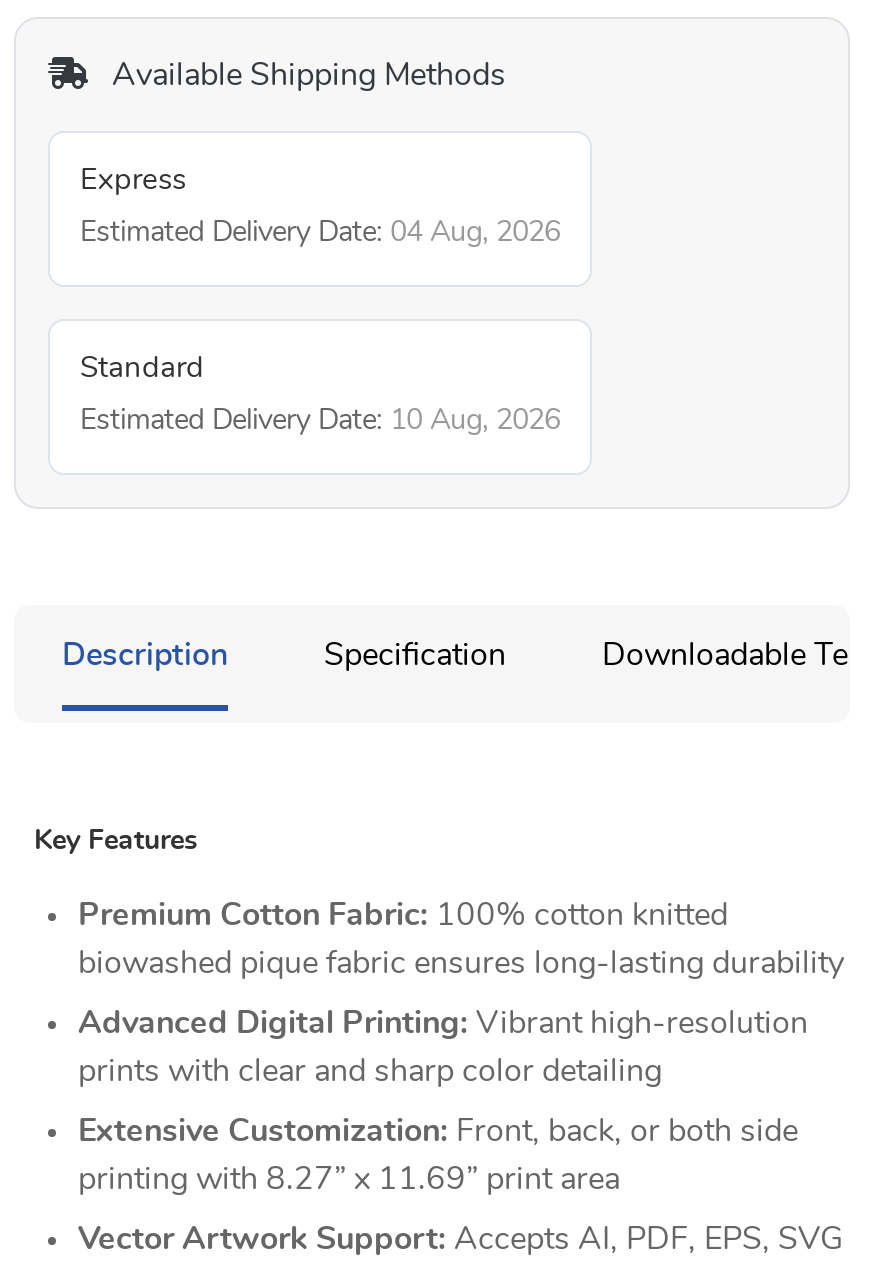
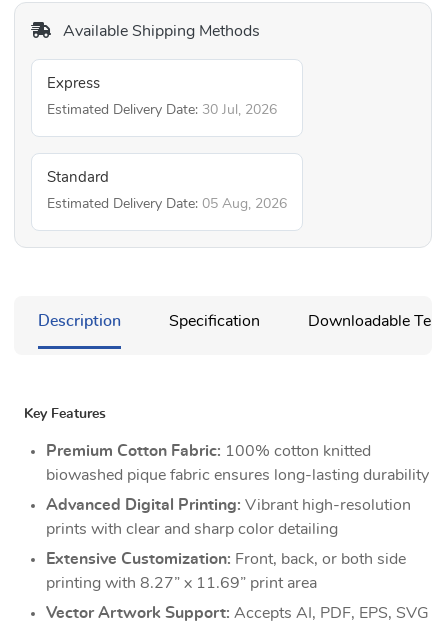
- Estimated Delivery Date: 04 Aug, 2026
+ Estimated Delivery Date: 30 Jul, 2026

- Estimated Delivery Date: 10 Aug, 2026
+ Estimated Delivery Date: 05 Aug, 2026
